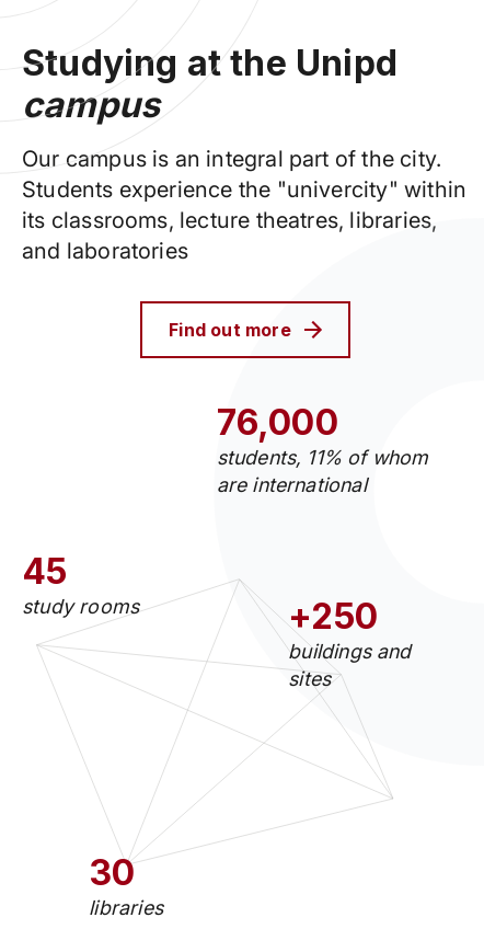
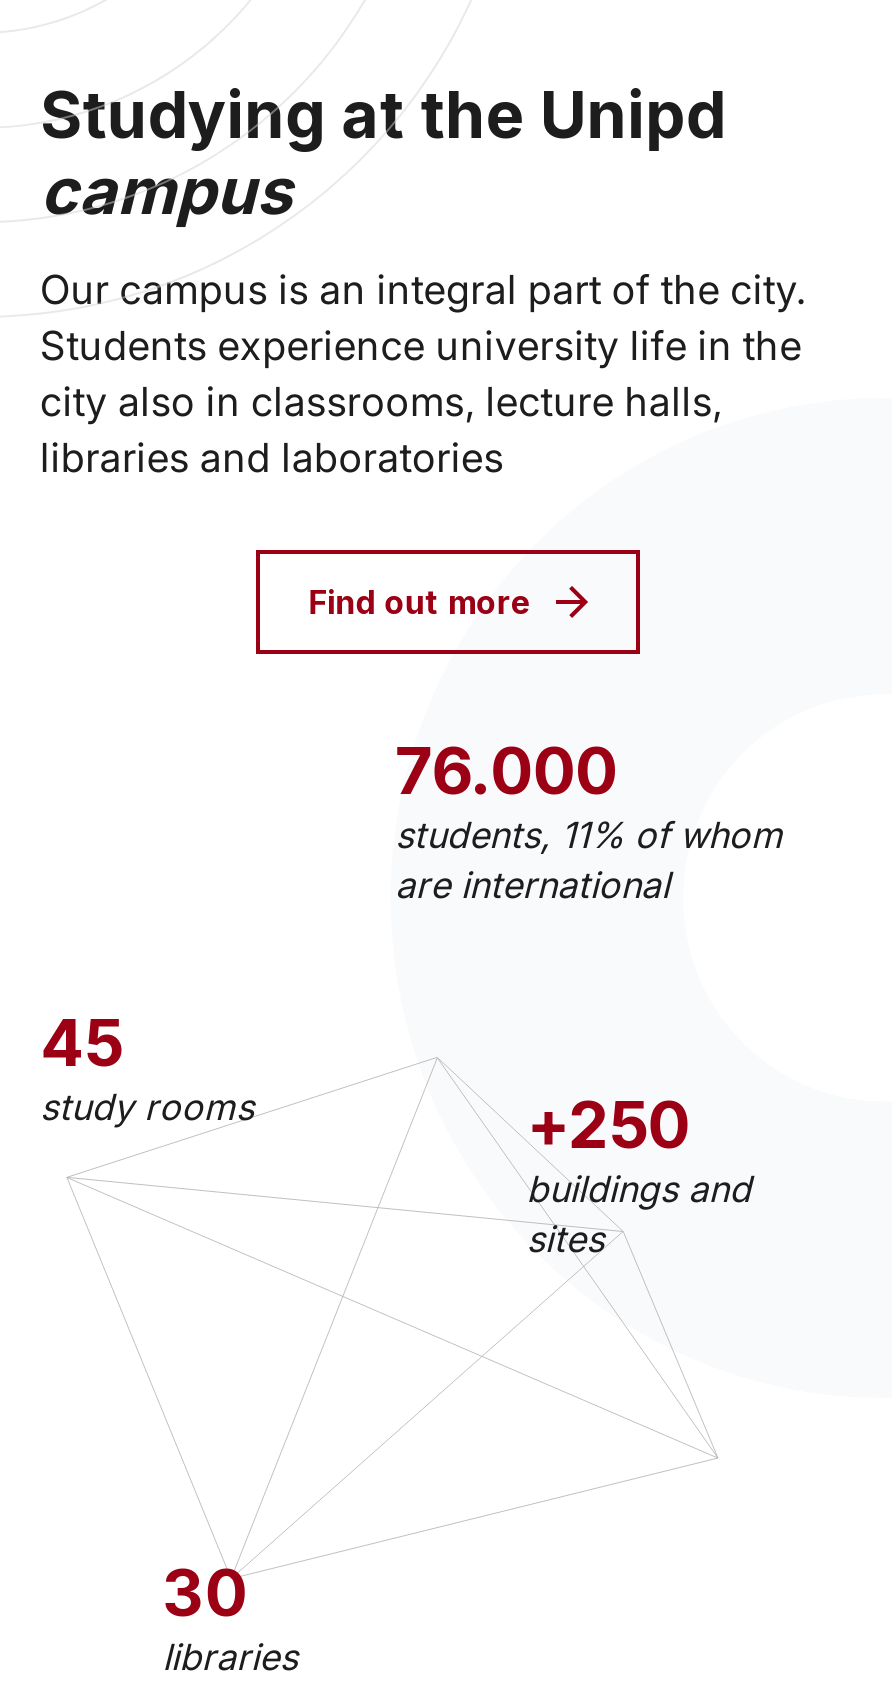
- Students experience the "univercity" within
- its classrooms, lecture theatres, libraries,
- and laboratories
+ Students experience university life in the
+ city also in classrooms, lecture halls,
+ libraries and laboratories

- 76,000
+ 76.000
